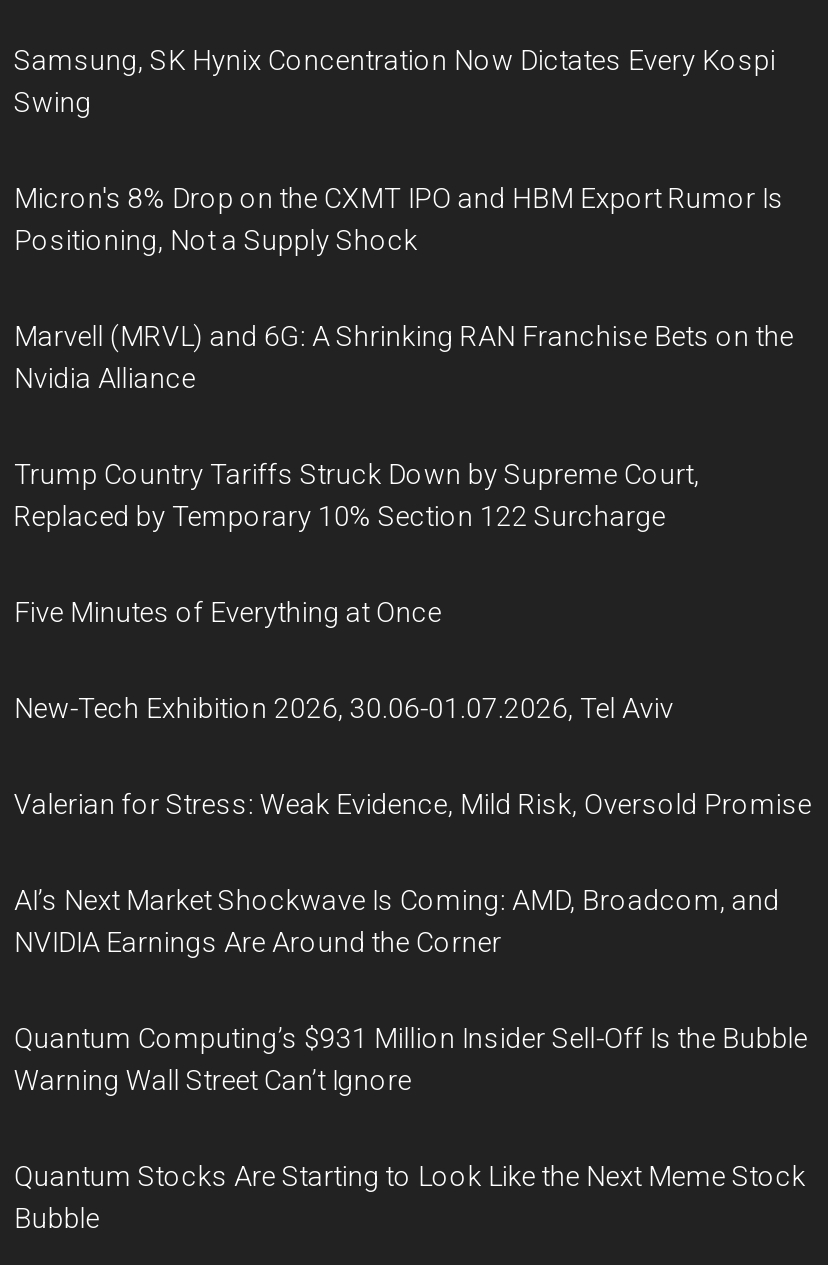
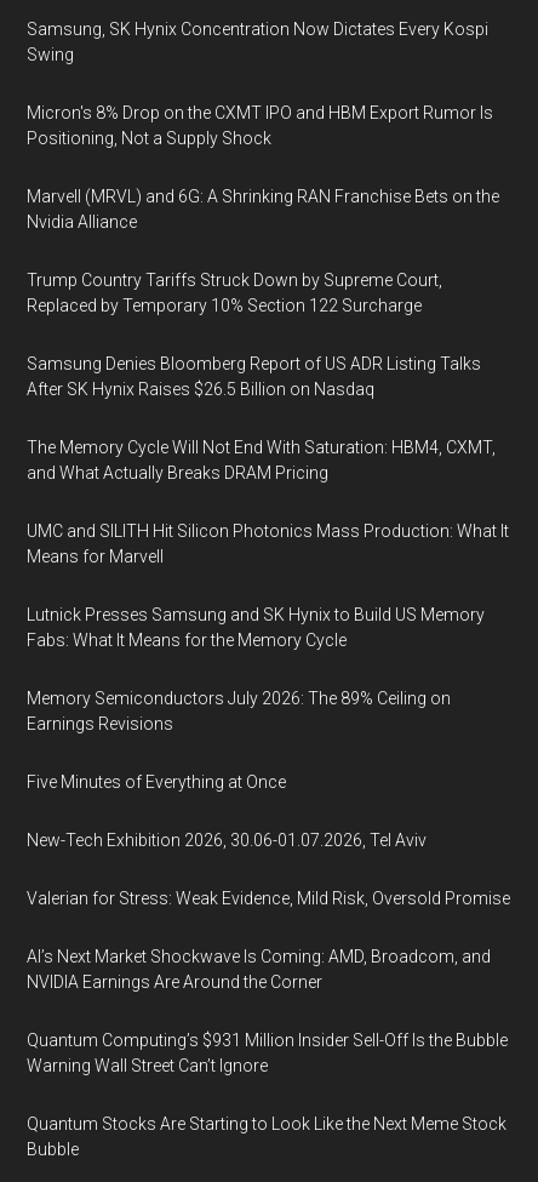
+ Samsung Denies Bloomberg Report of US ADR Listing Talks
+ After SK Hynix Raises $26.5 Billion on Nasdaq
+ The Memory Cycle Will Not End With Saturation: HBM4, CXMT,
+ and What Actually Breaks DRAM Pricing
+ UMC and SILITH Hit Silicon Photonics Mass Production: What It
+ Means for Marvell
+ Lutnick Presses Samsung and SK Hynix to Build US Memory
+ Fabs: What It Means for the Memory Cycle
+ Memory Semiconductors July 2026: The 89% Ceiling on
+ Earnings Revisions
